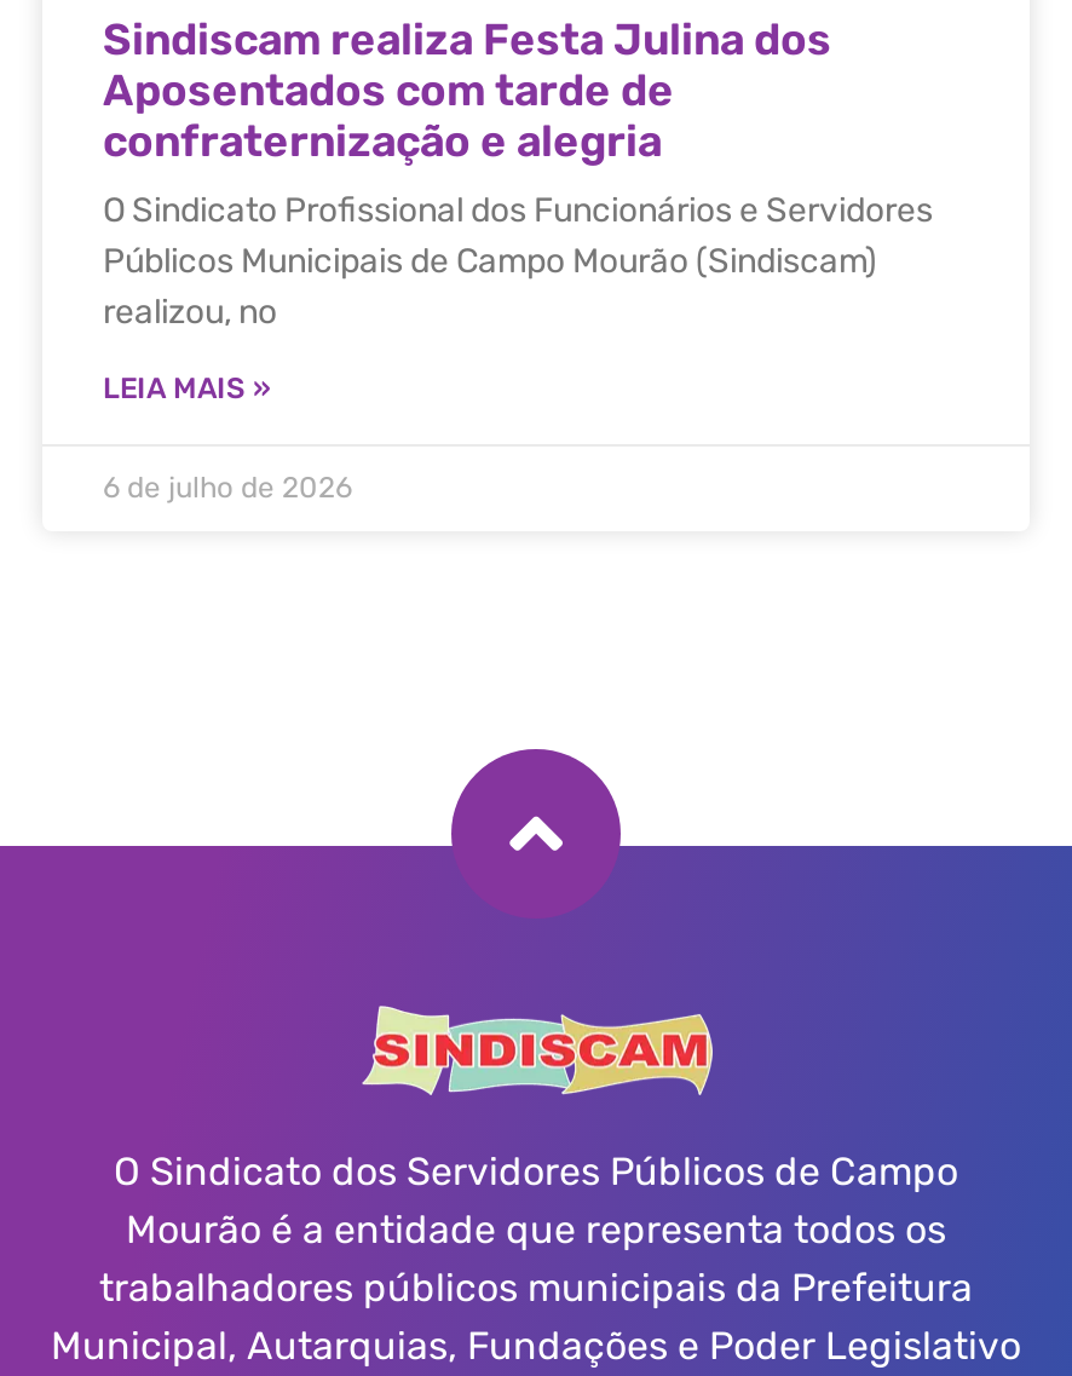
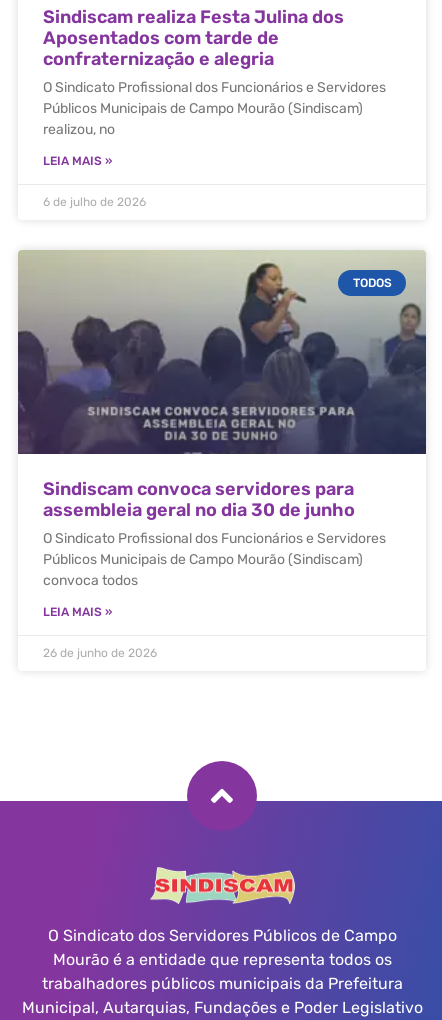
+ [image]
+ TODOS

+ Sindiscam convoca servidores para
+ assembleia geral no dia 30 de junho
+ O Sindicato Profissional dos Funcionários e Servidores
+ Públicos Municipais de Campo Mourão (Sindiscam)
+ convoca todos
+ LEIA MAIS »
+ 26 de junho de 2026
